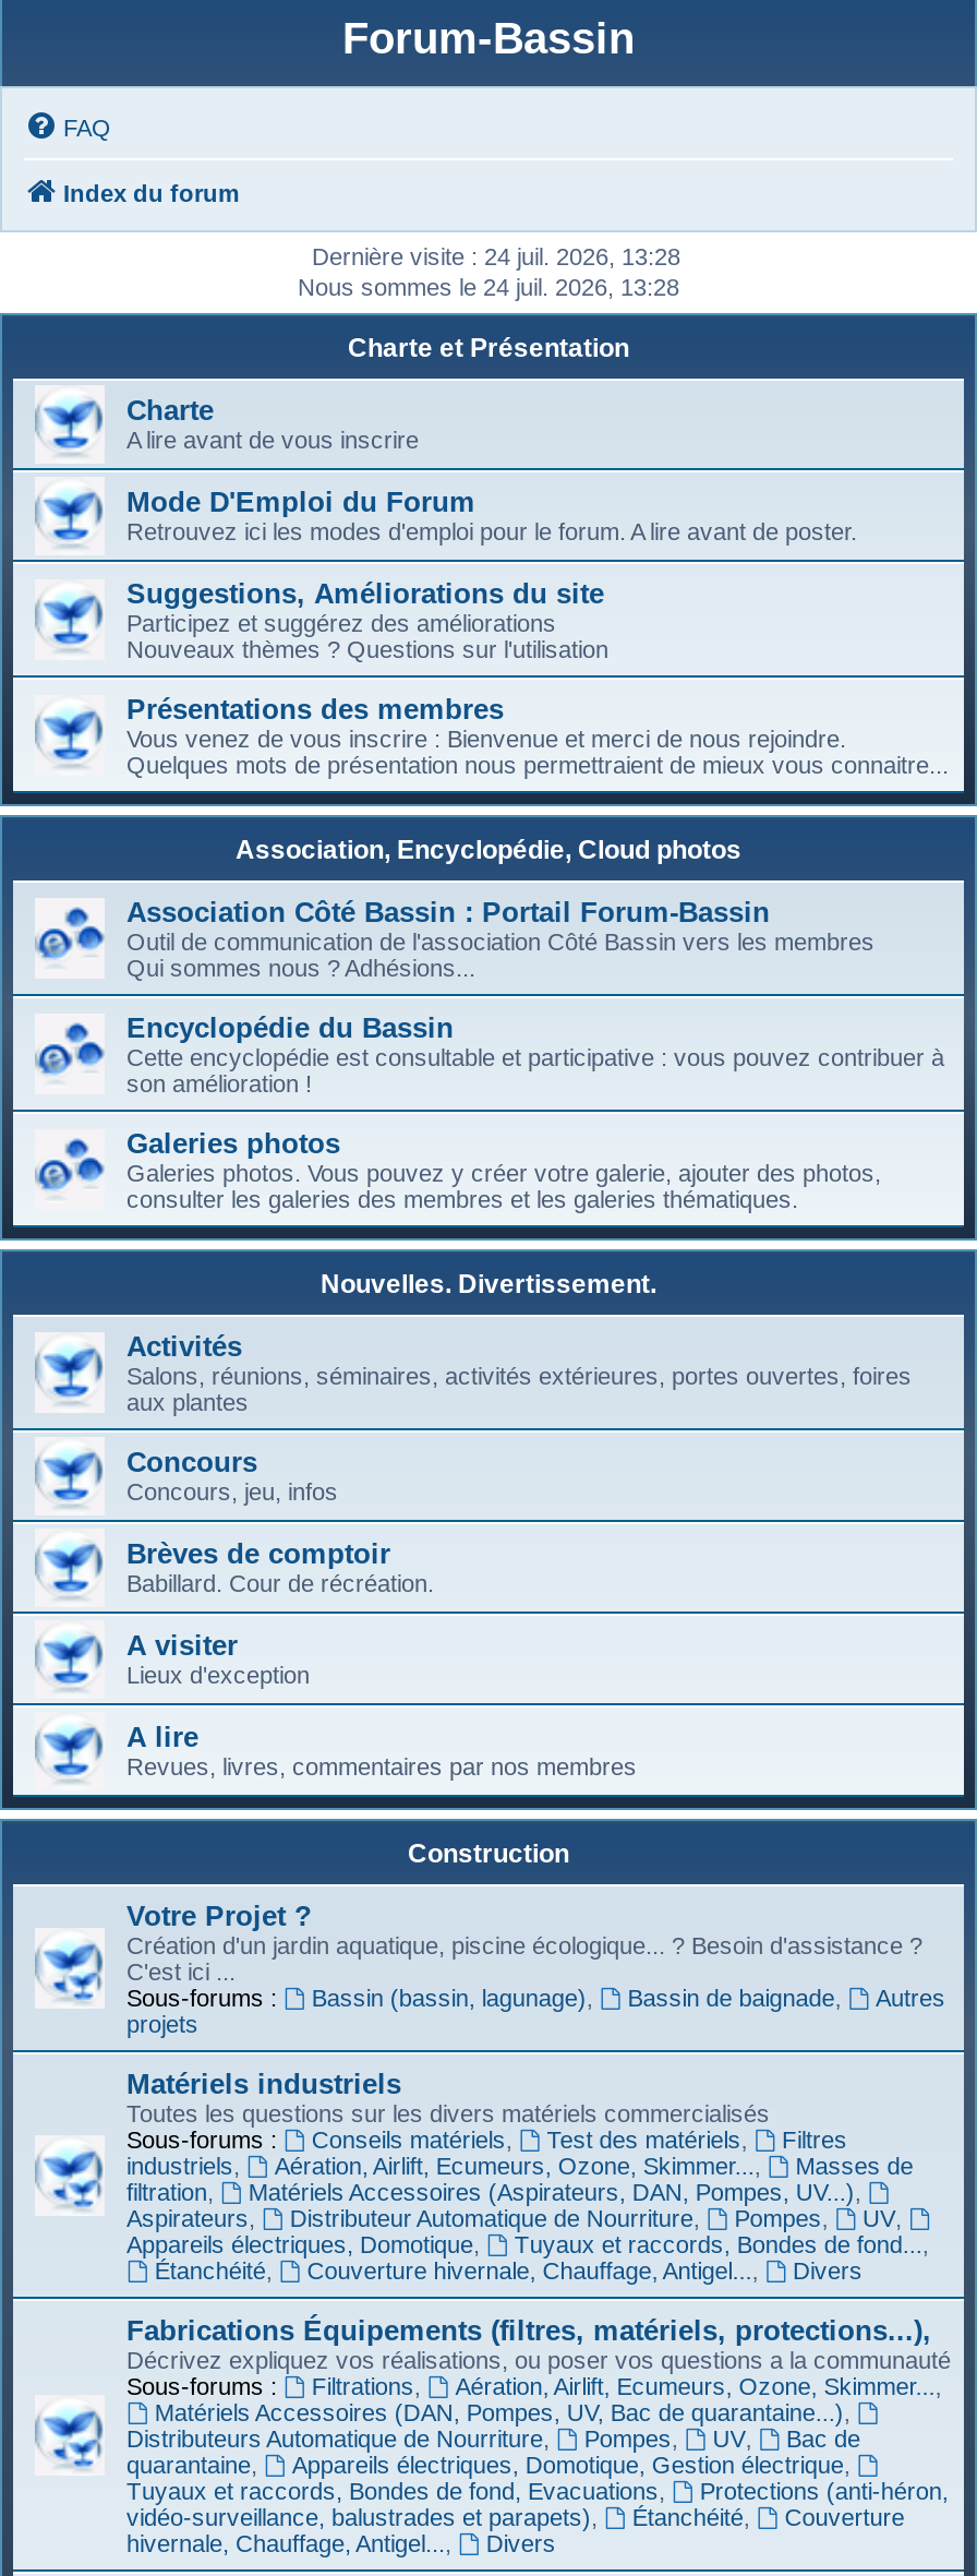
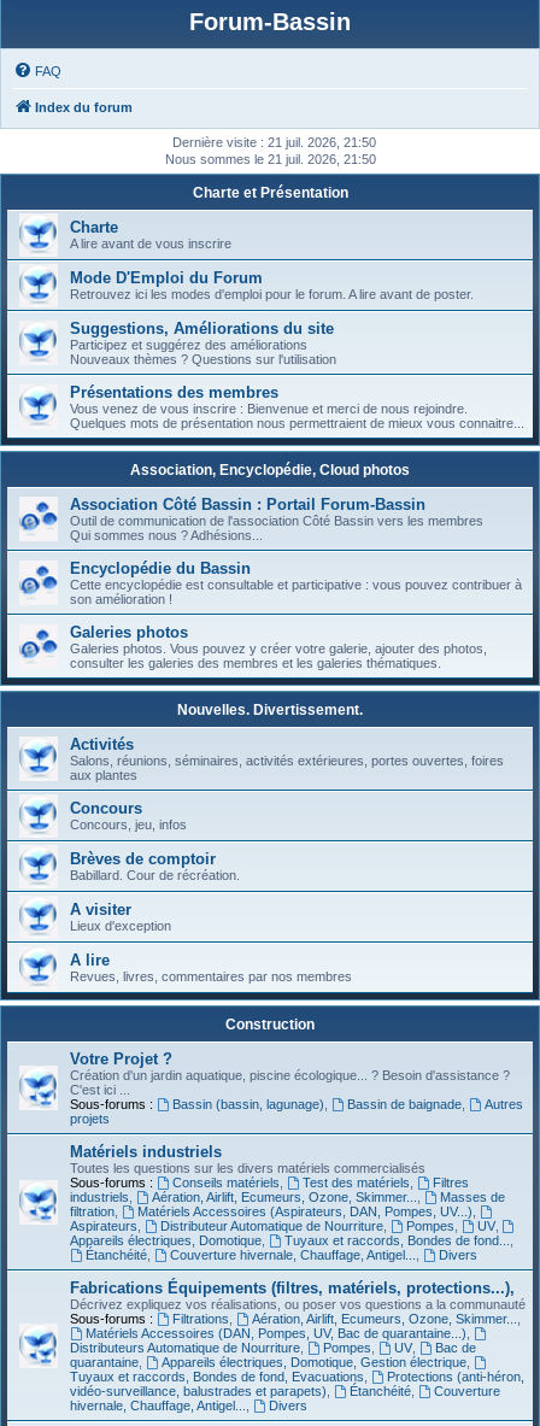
- Dernière visite : 24 juil. 2026, 13:28
+ Dernière visite : 21 juil. 2026, 21:50

- Nous sommes le 24 juil. 2026, 13:28
+ Nous sommes le 21 juil. 2026, 21:50
